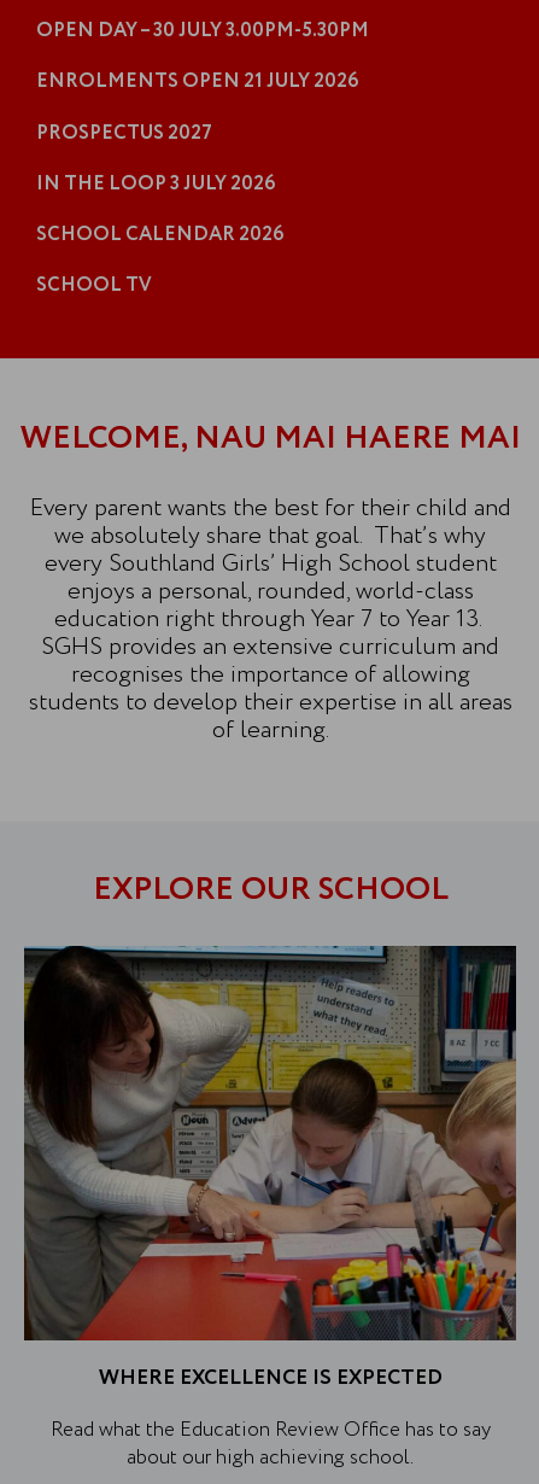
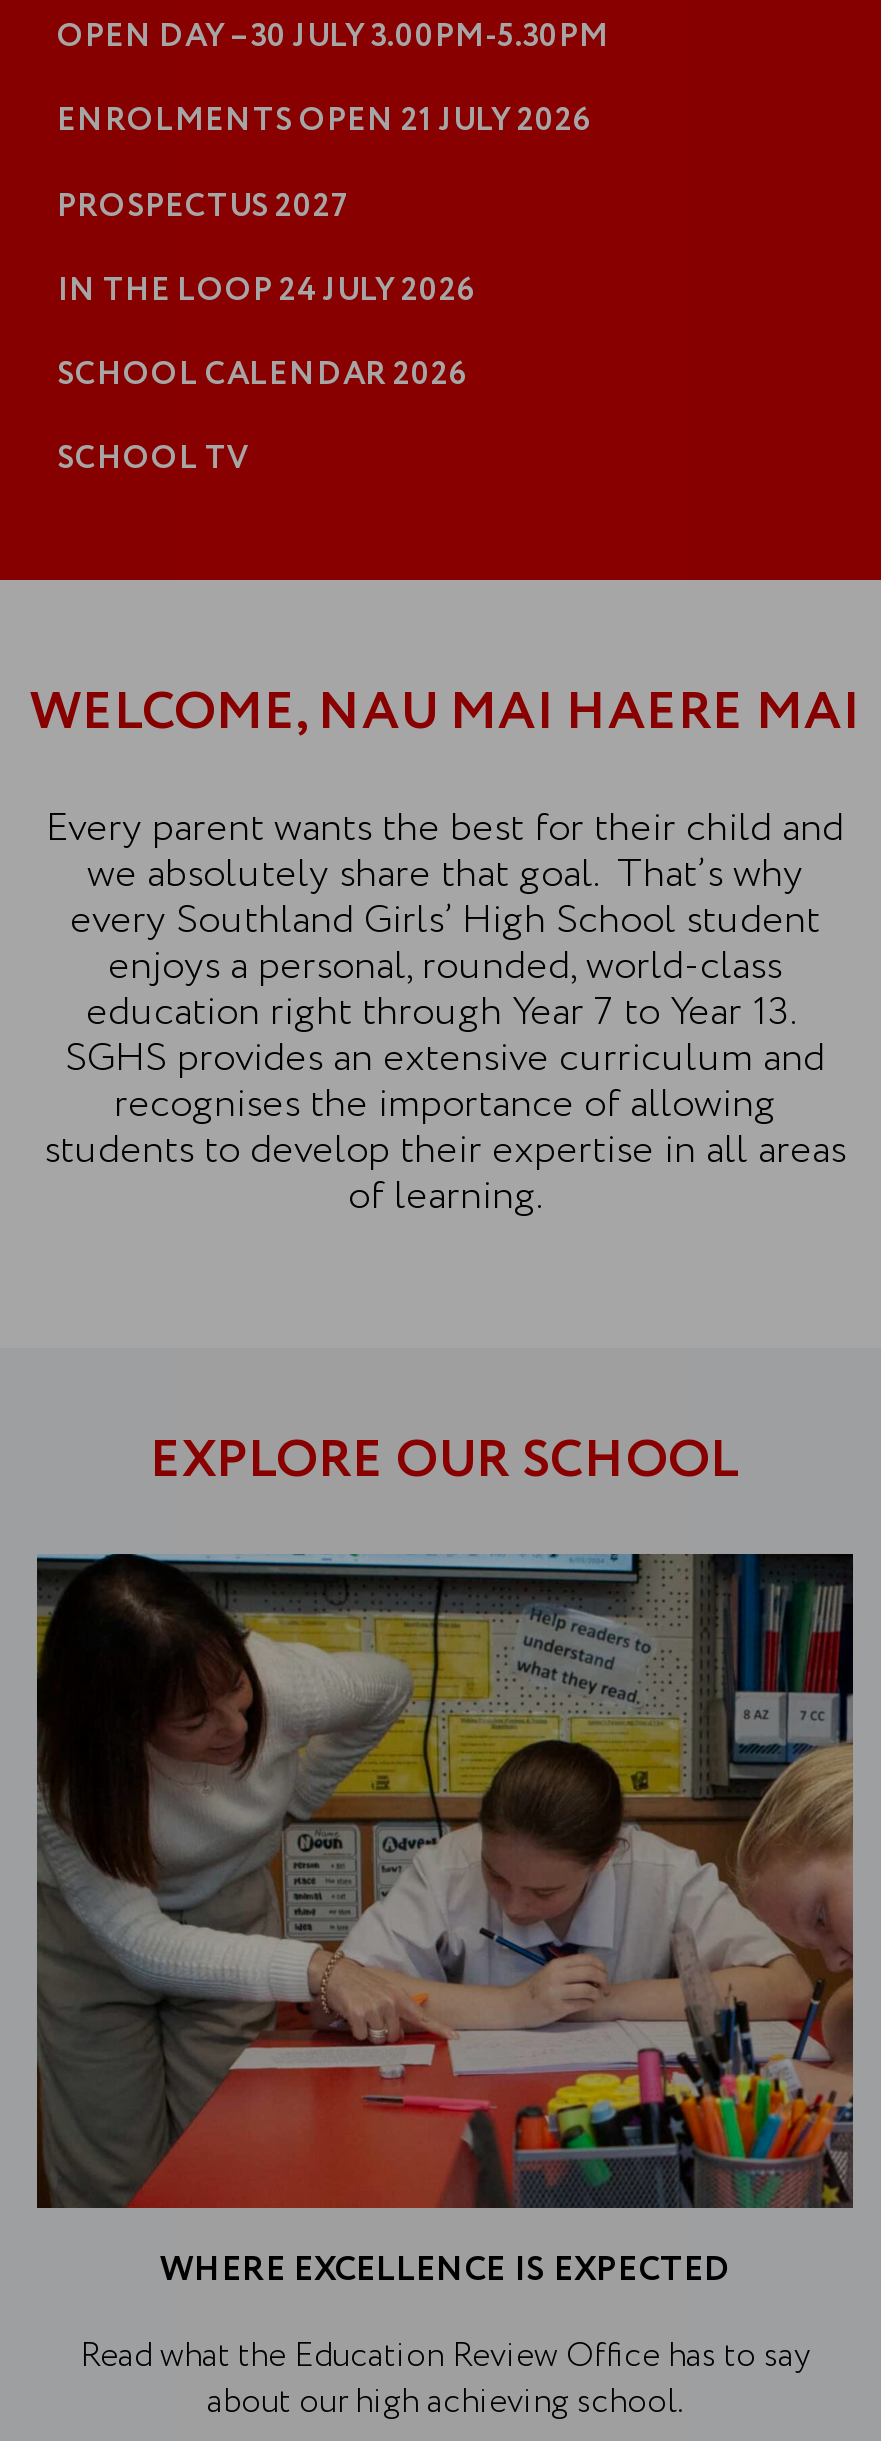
- IN THE LOOP 3 JULY 2026
+ IN THE LOOP 24 JULY 2026
